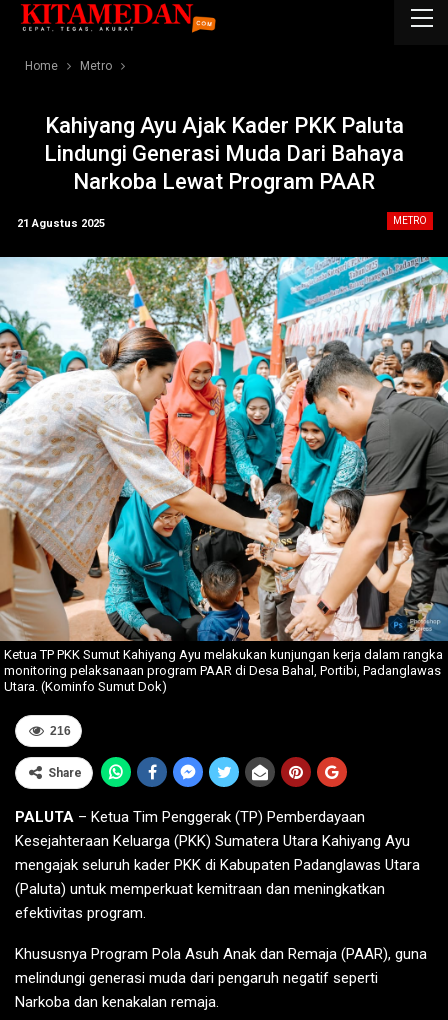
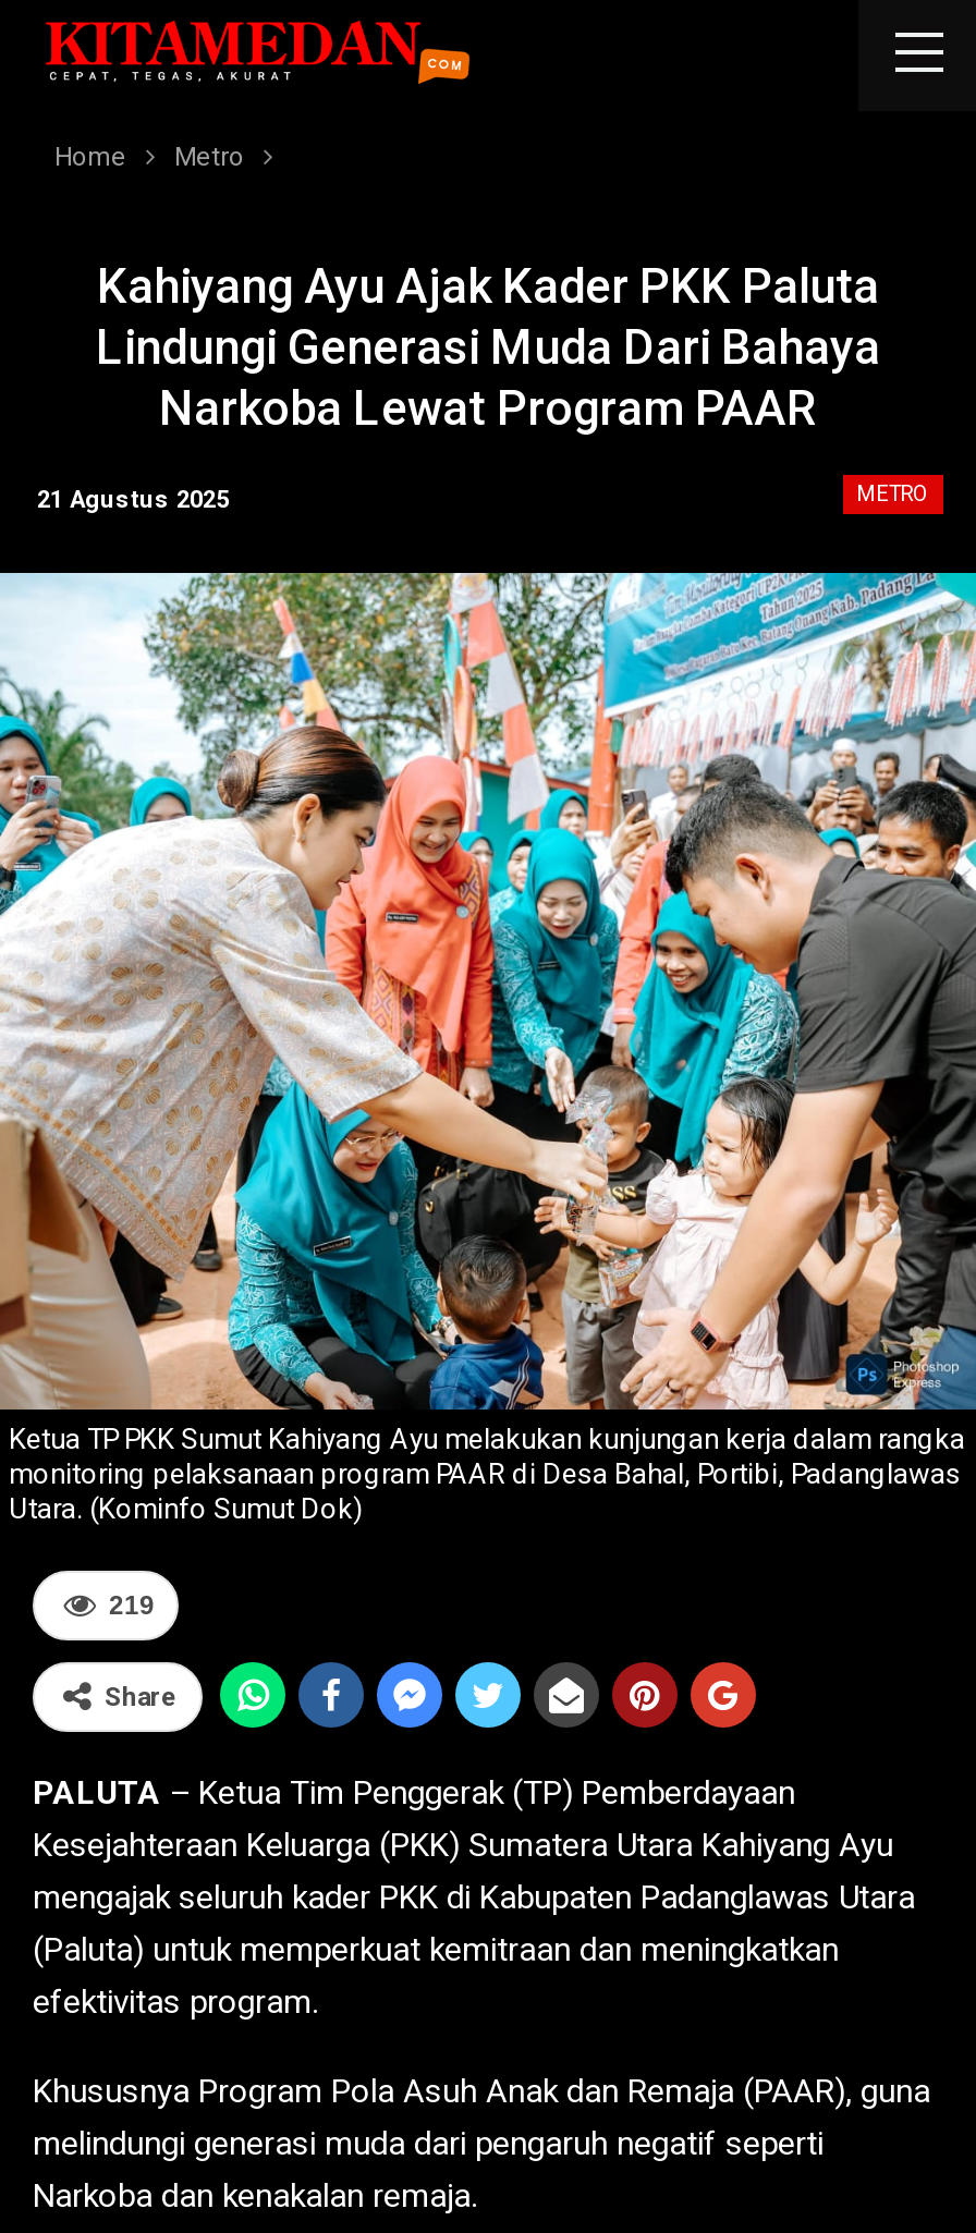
- 216
+ 219
